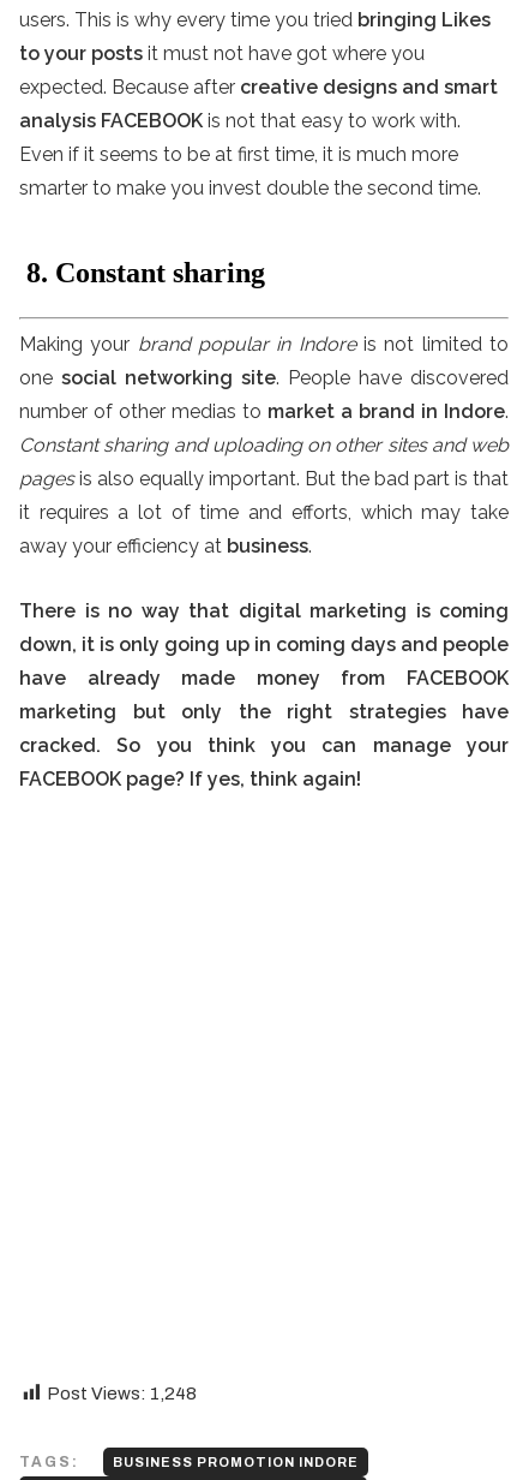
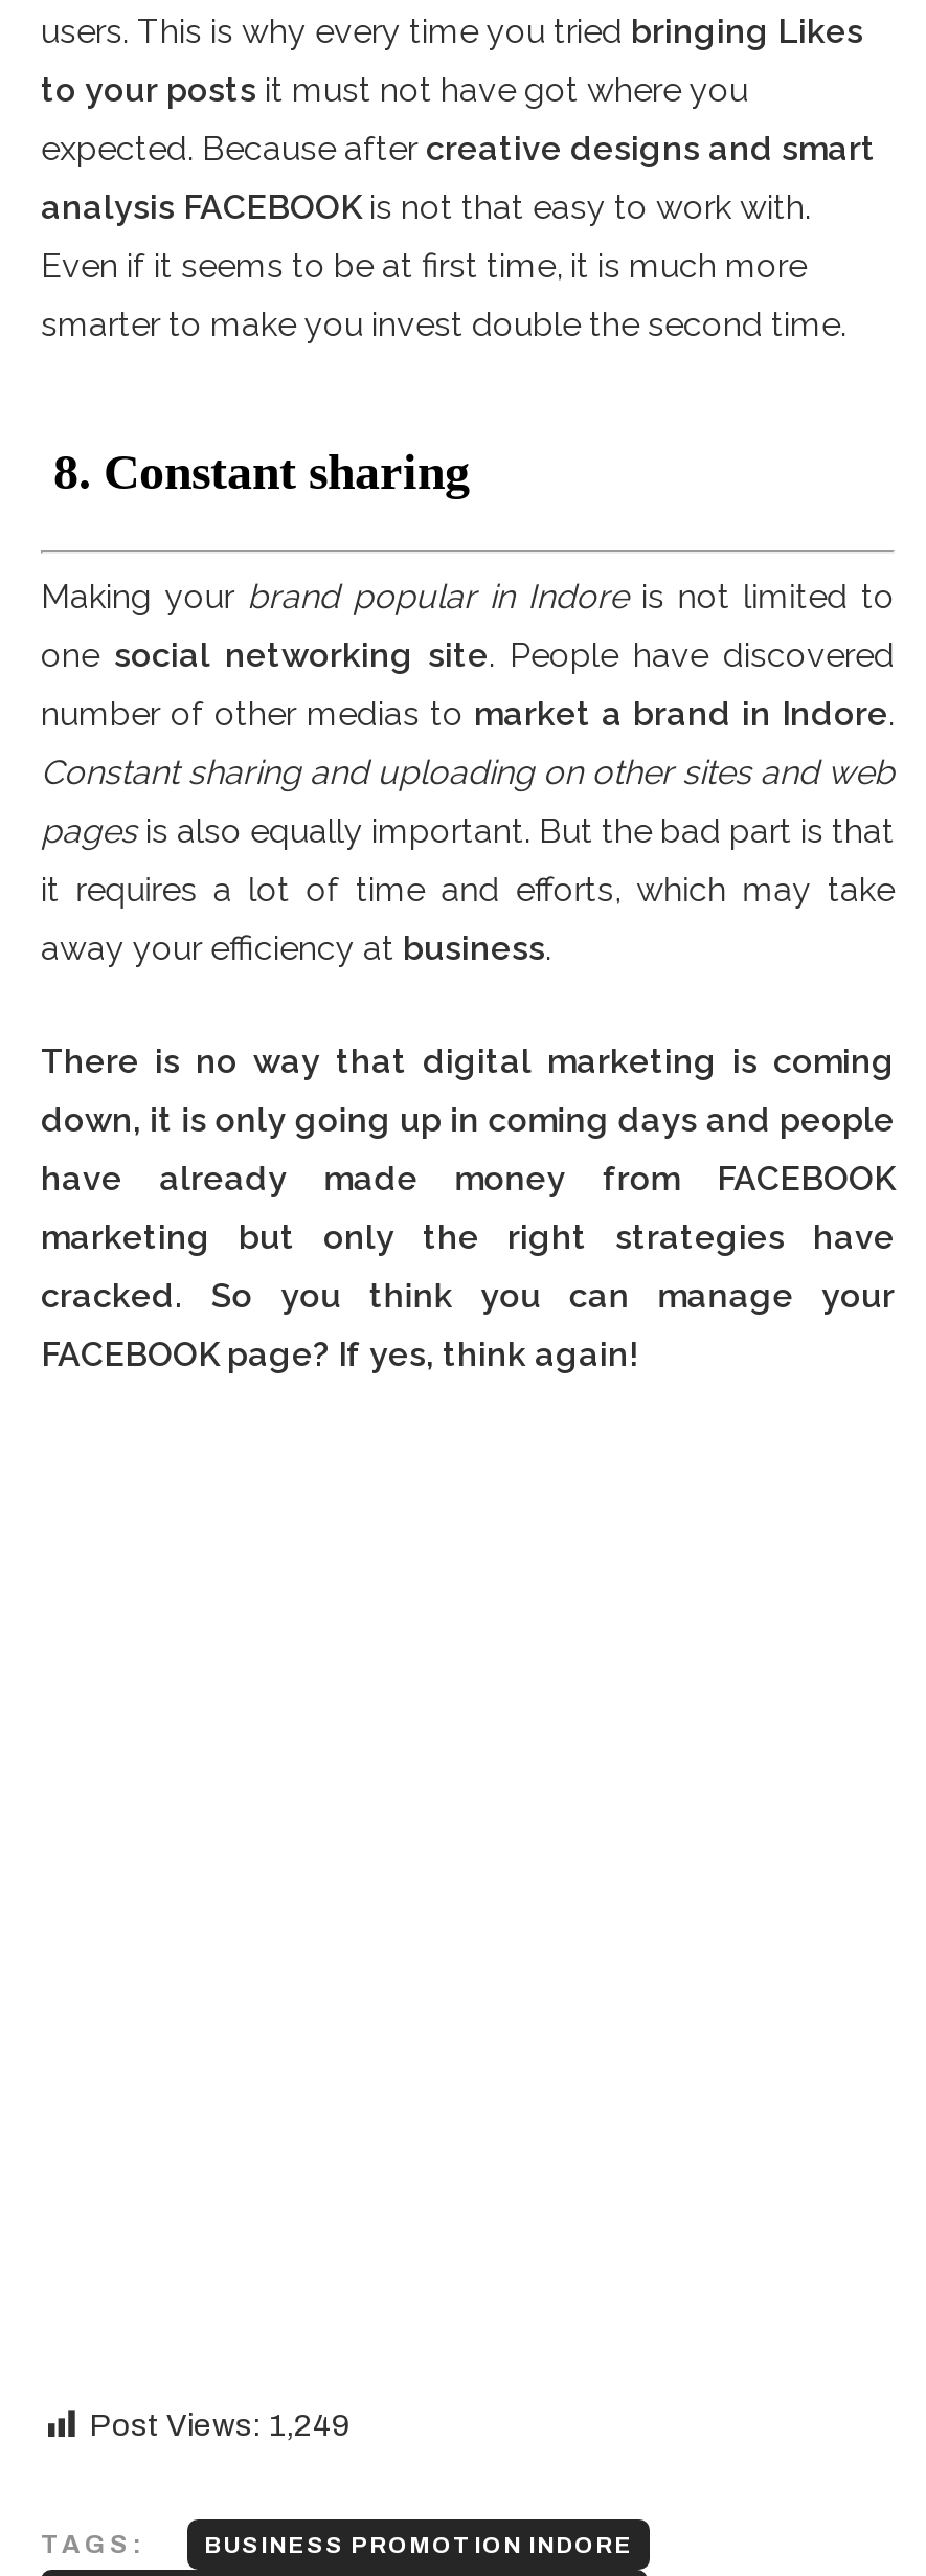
- Post Views: 1,248
+ Post Views: 1,249
